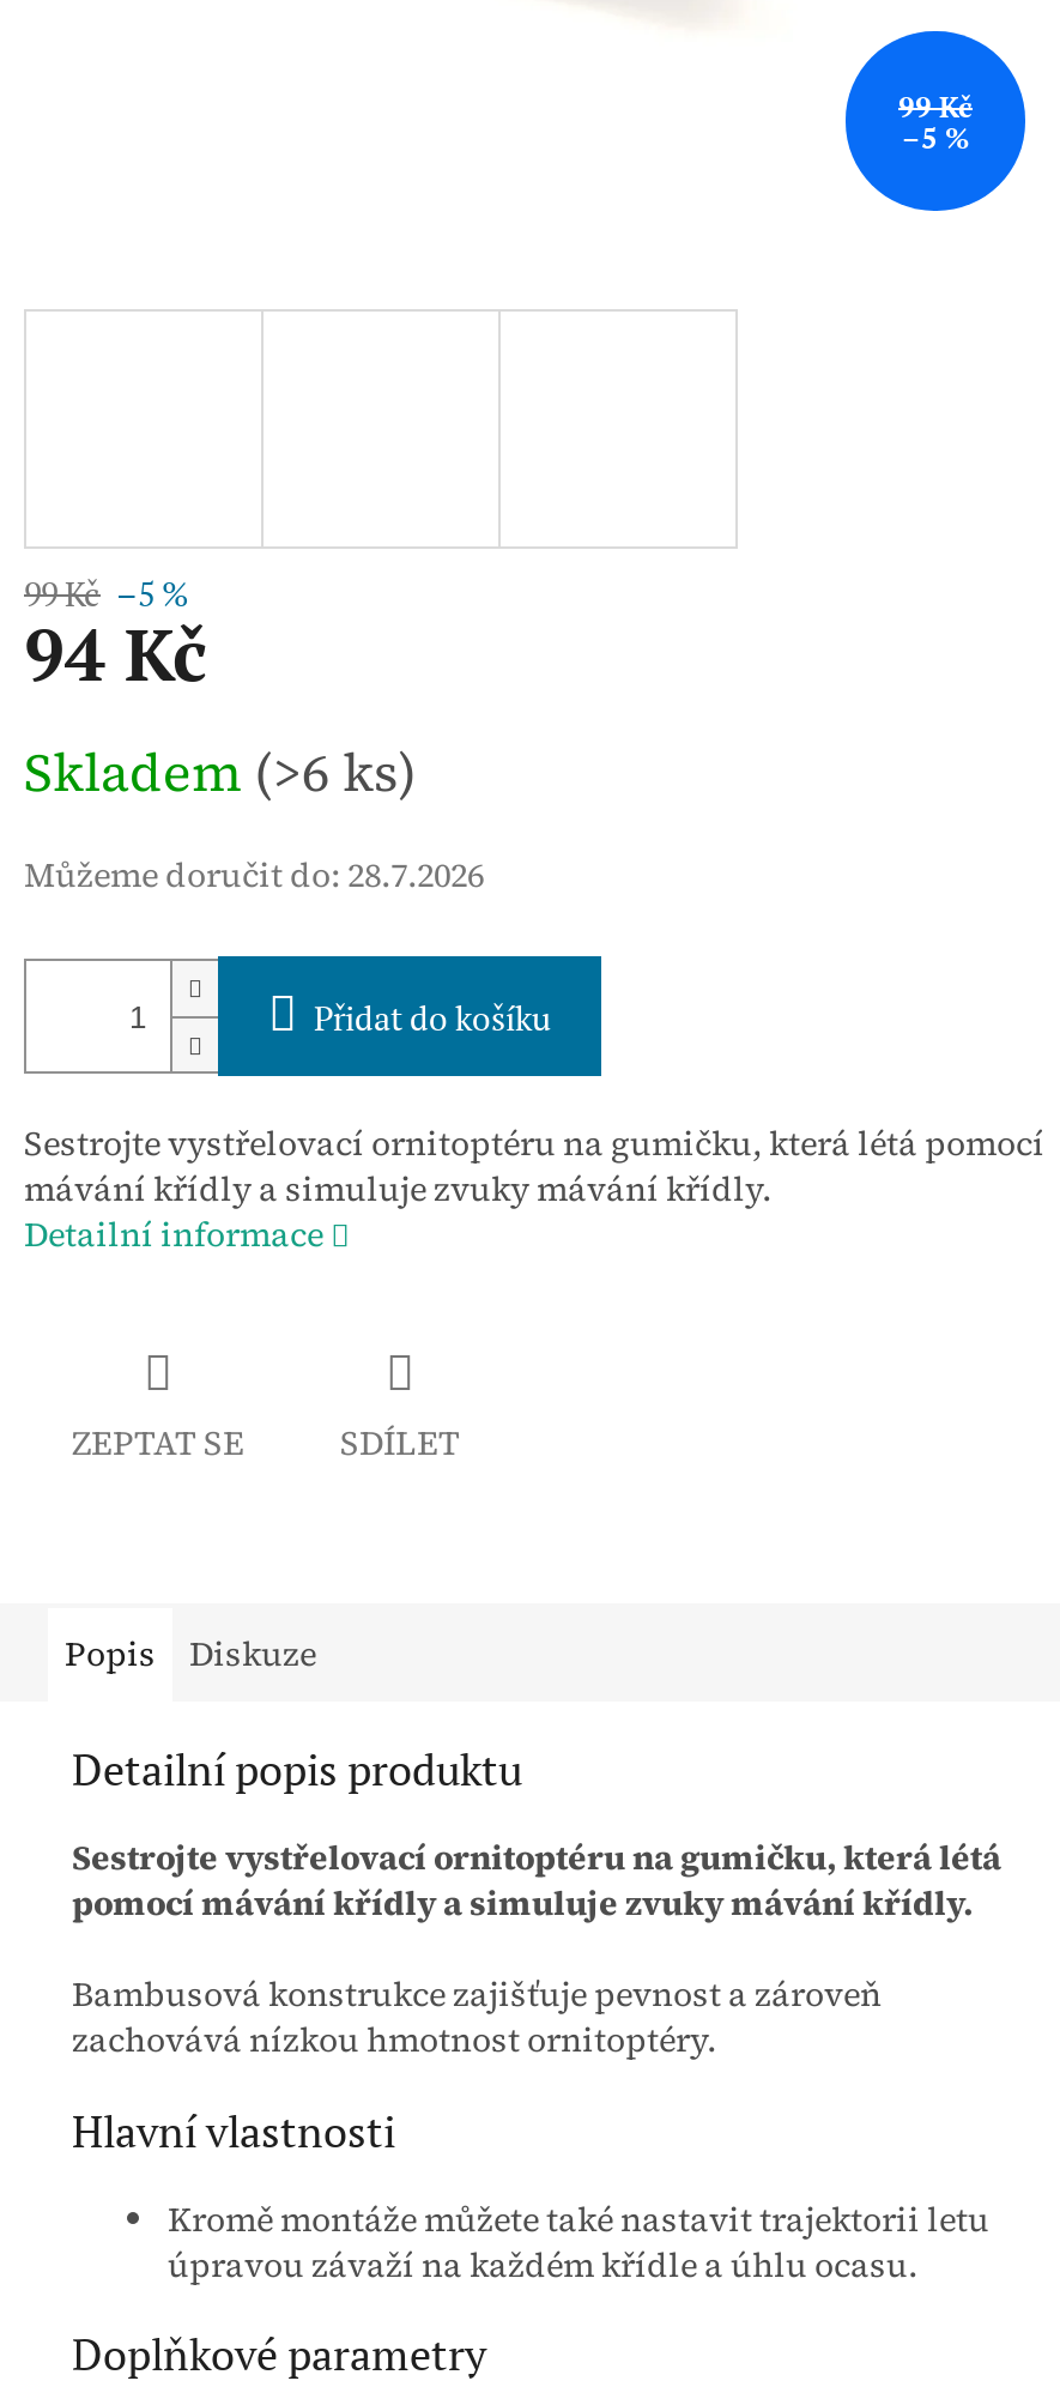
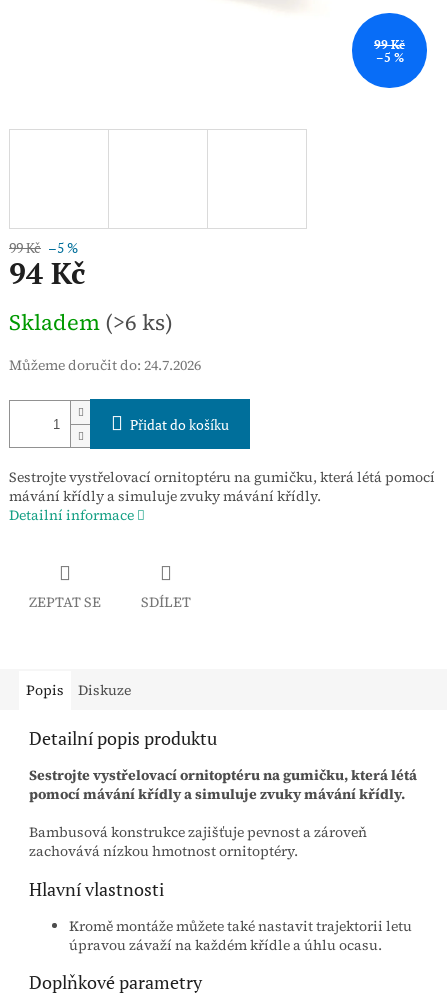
- Můžeme doručit do: 28.7.2026
+ Můžeme doručit do: 24.7.2026
